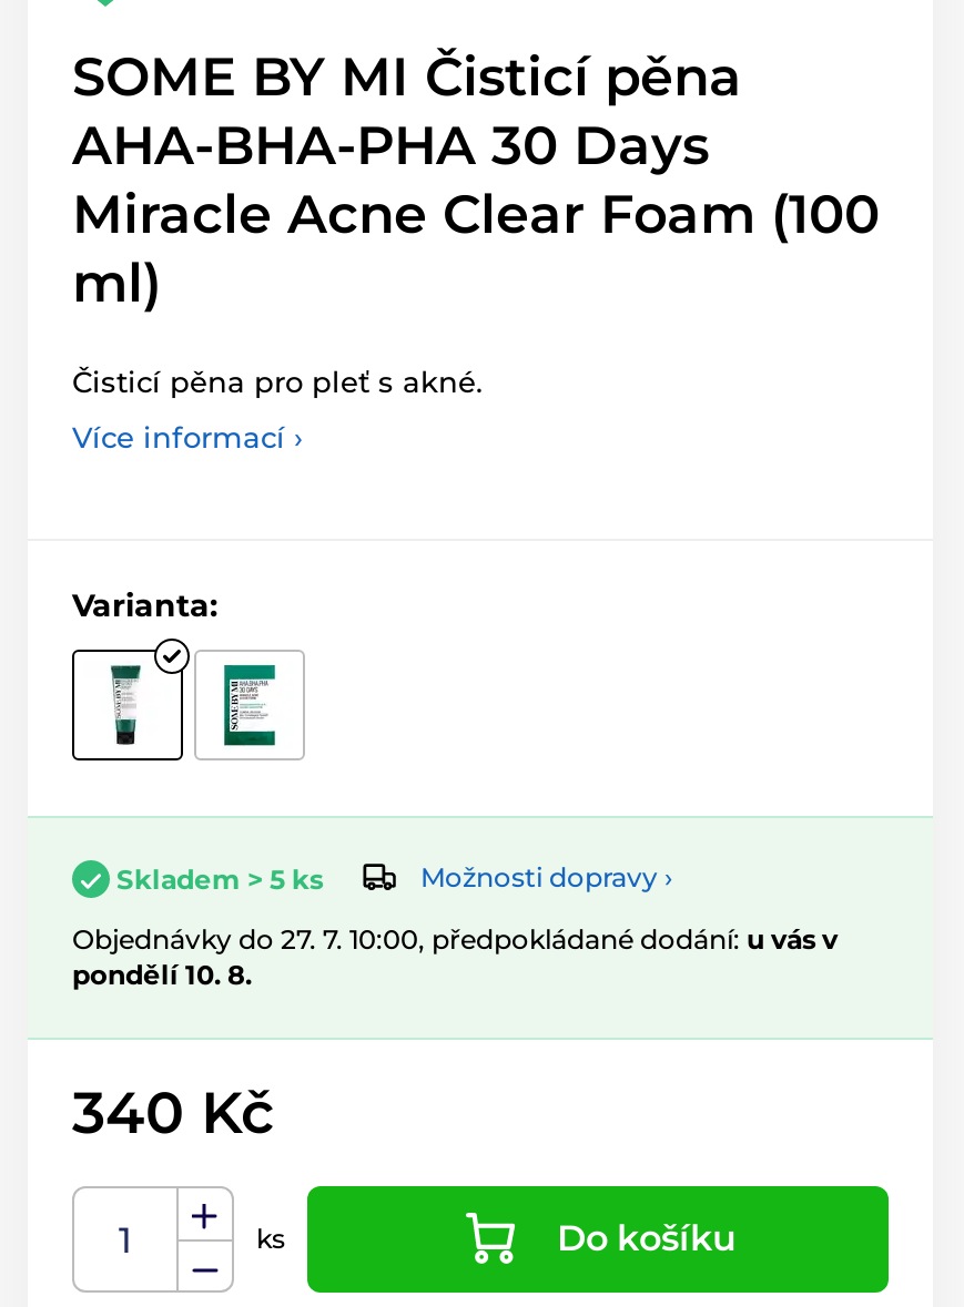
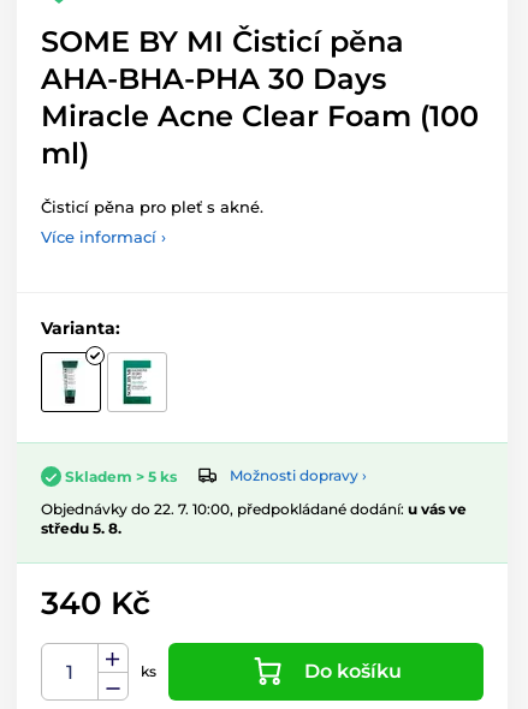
- Objednávky do 27. 7. 10:00, předpokládané dodání: u vás v
- pondělí 10. 8.
+ Objednávky do 22. 7. 10:00, předpokládané dodání: u vás ve
+ středu 5. 8.
